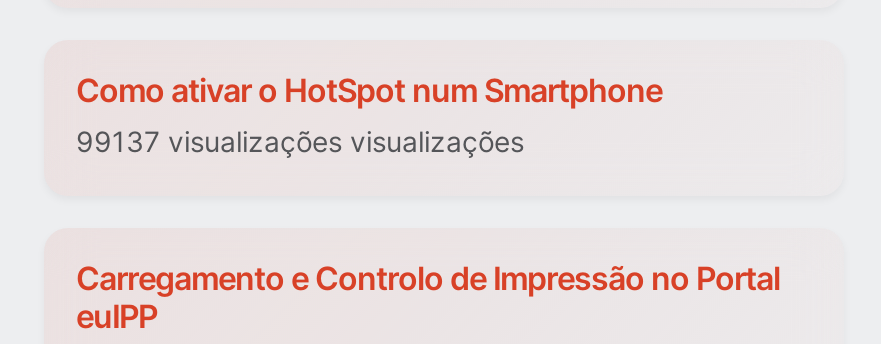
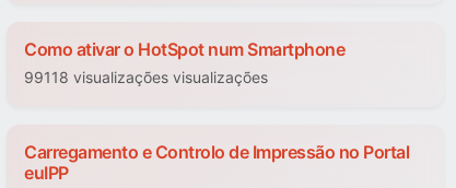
- 99137 visualizações visualizações
+ 99118 visualizações visualizações
